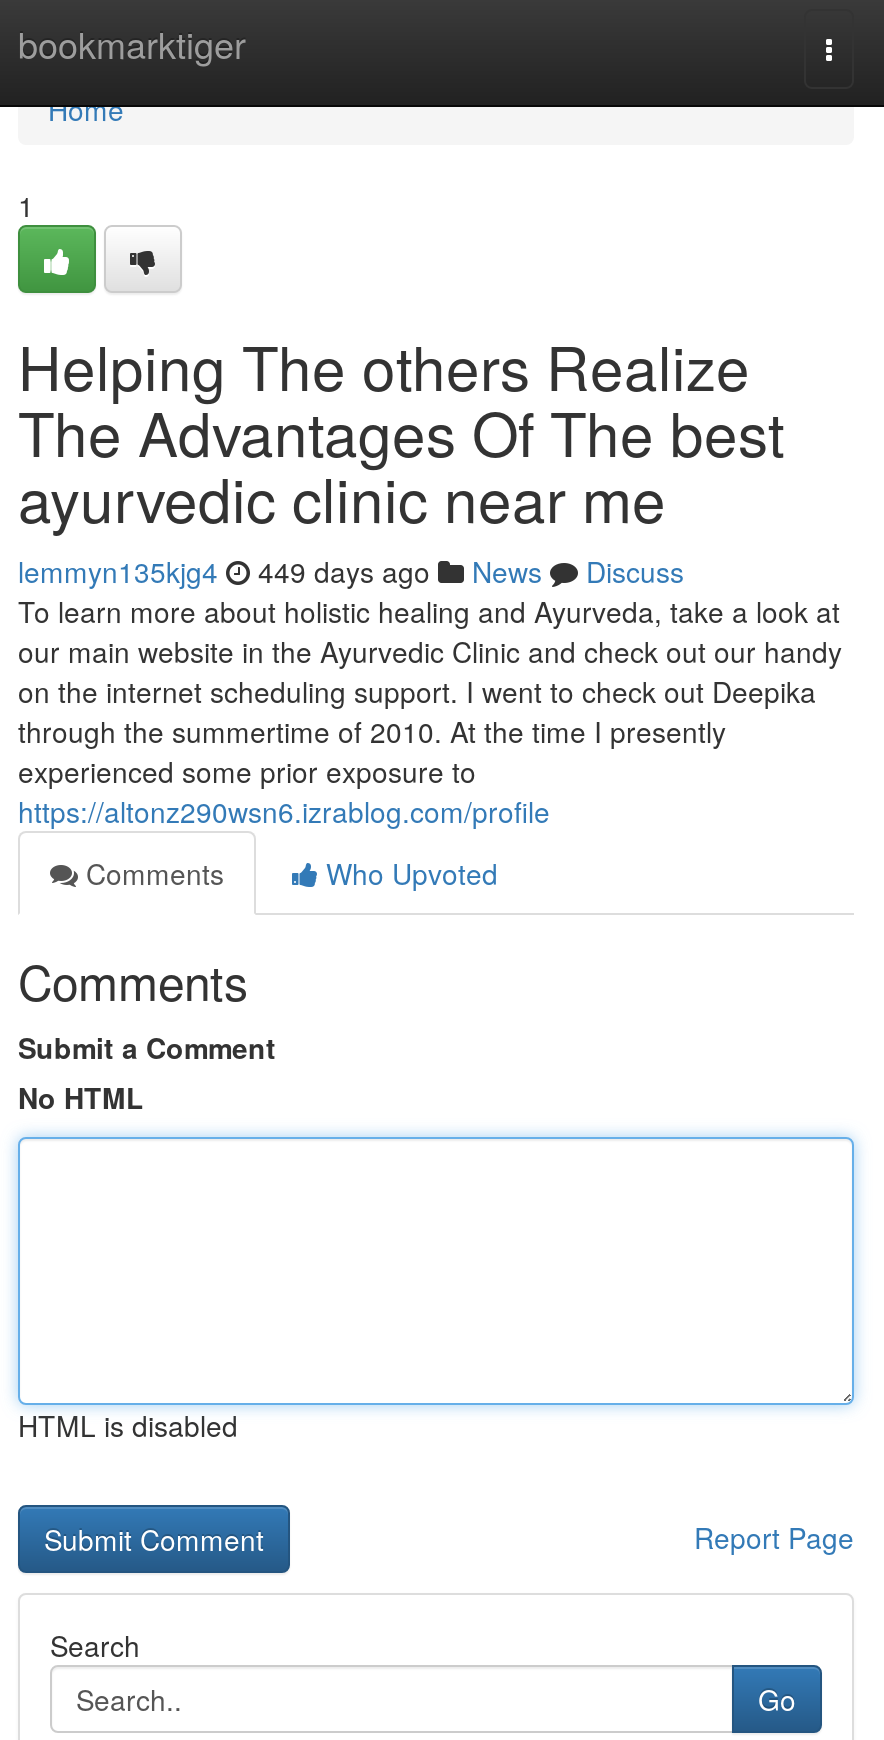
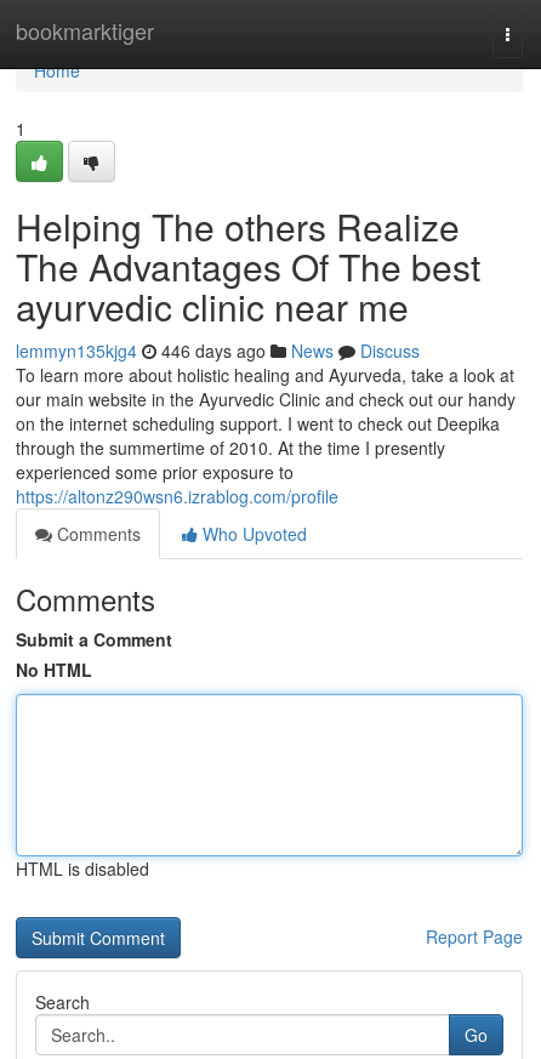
- lemmyn135kjg4 449 days ago News Discuss
+ lemmyn135kjg4 446 days ago News Discuss
